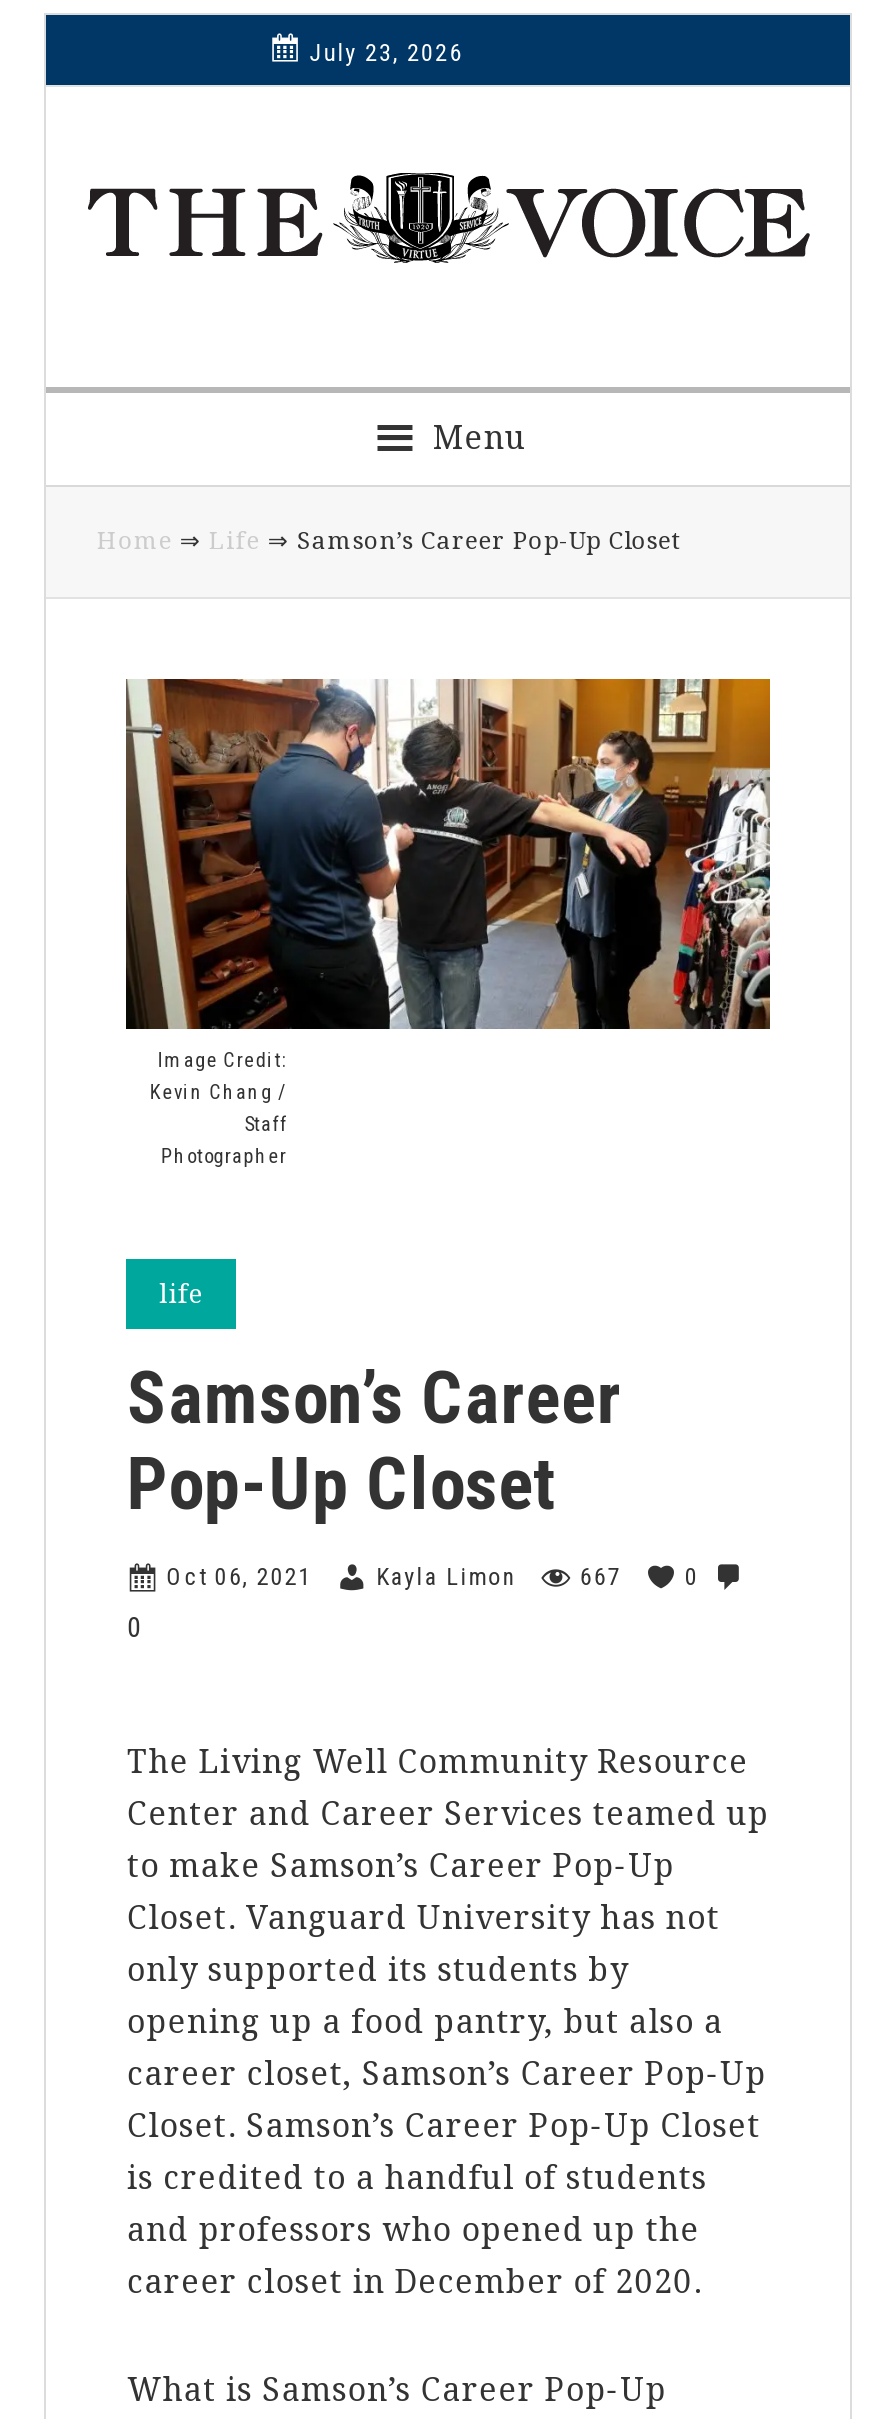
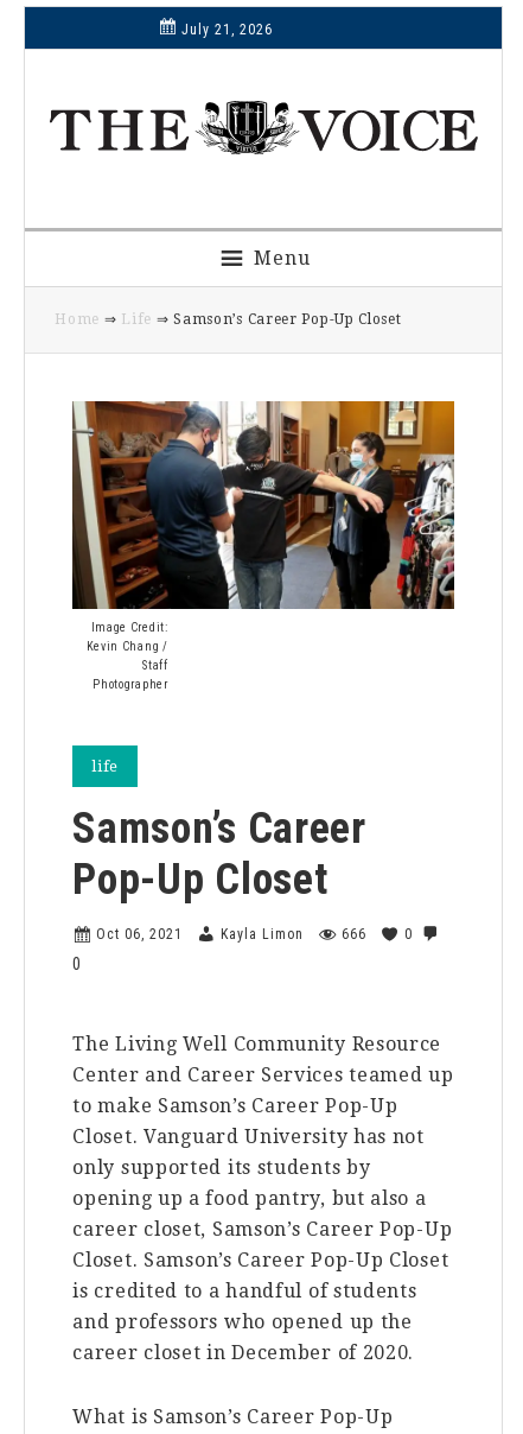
- July 23, 2026
+ July 21, 2026

- 667
+ 666
